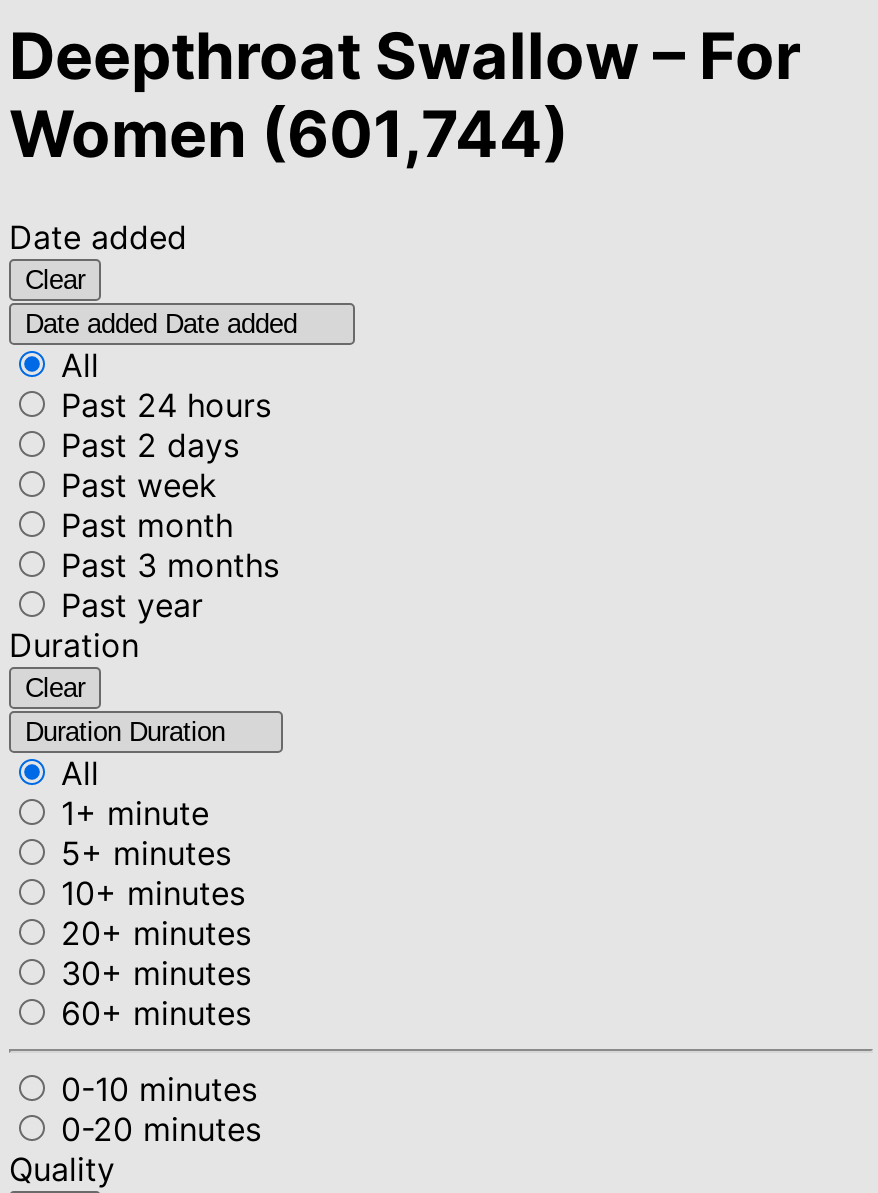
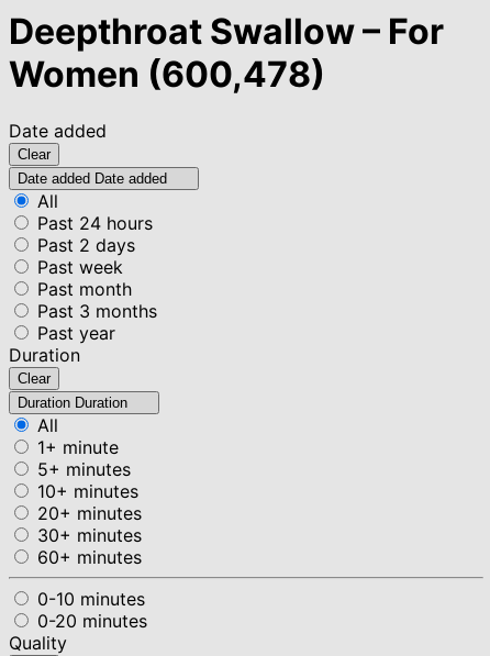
- Women (601,744)
+ Women (600,478)
